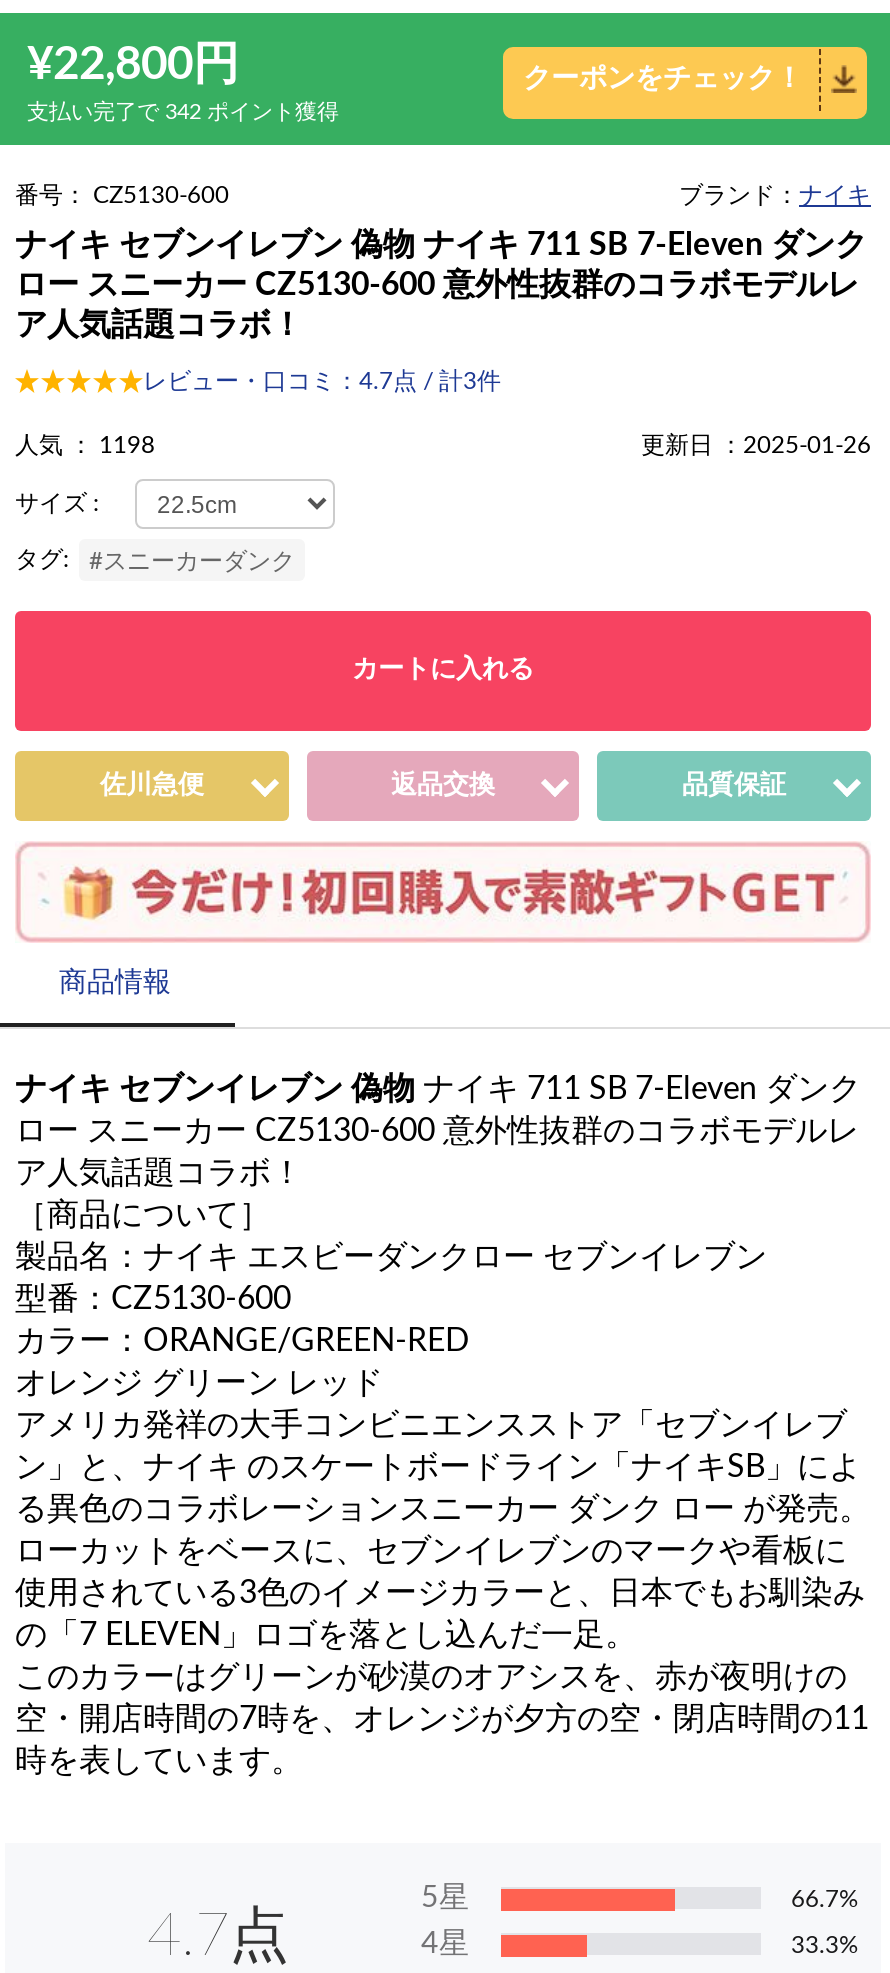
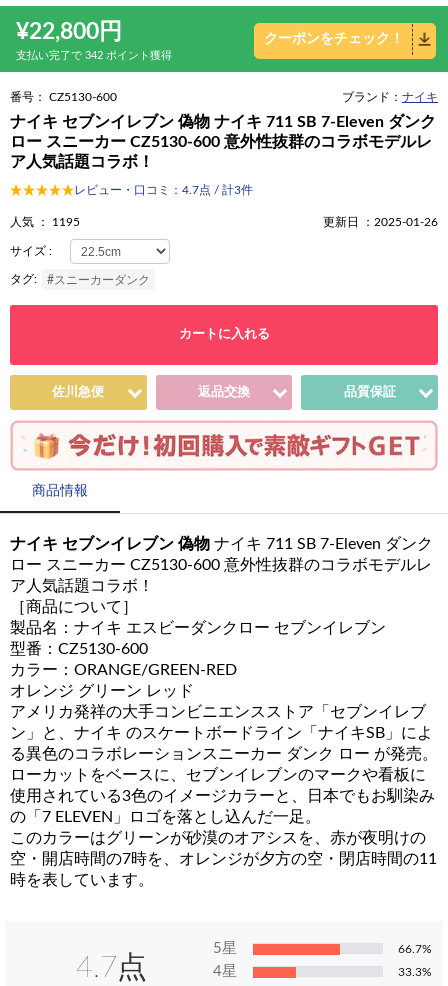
- 人気 ： 1198
+ 人気 ： 1195
